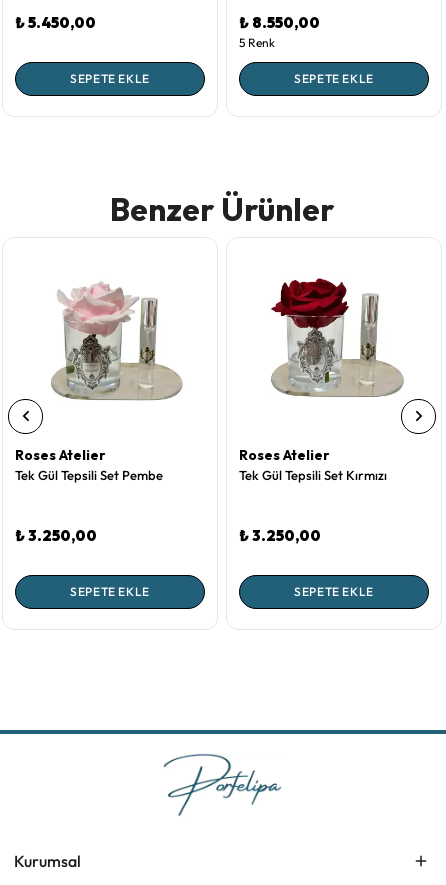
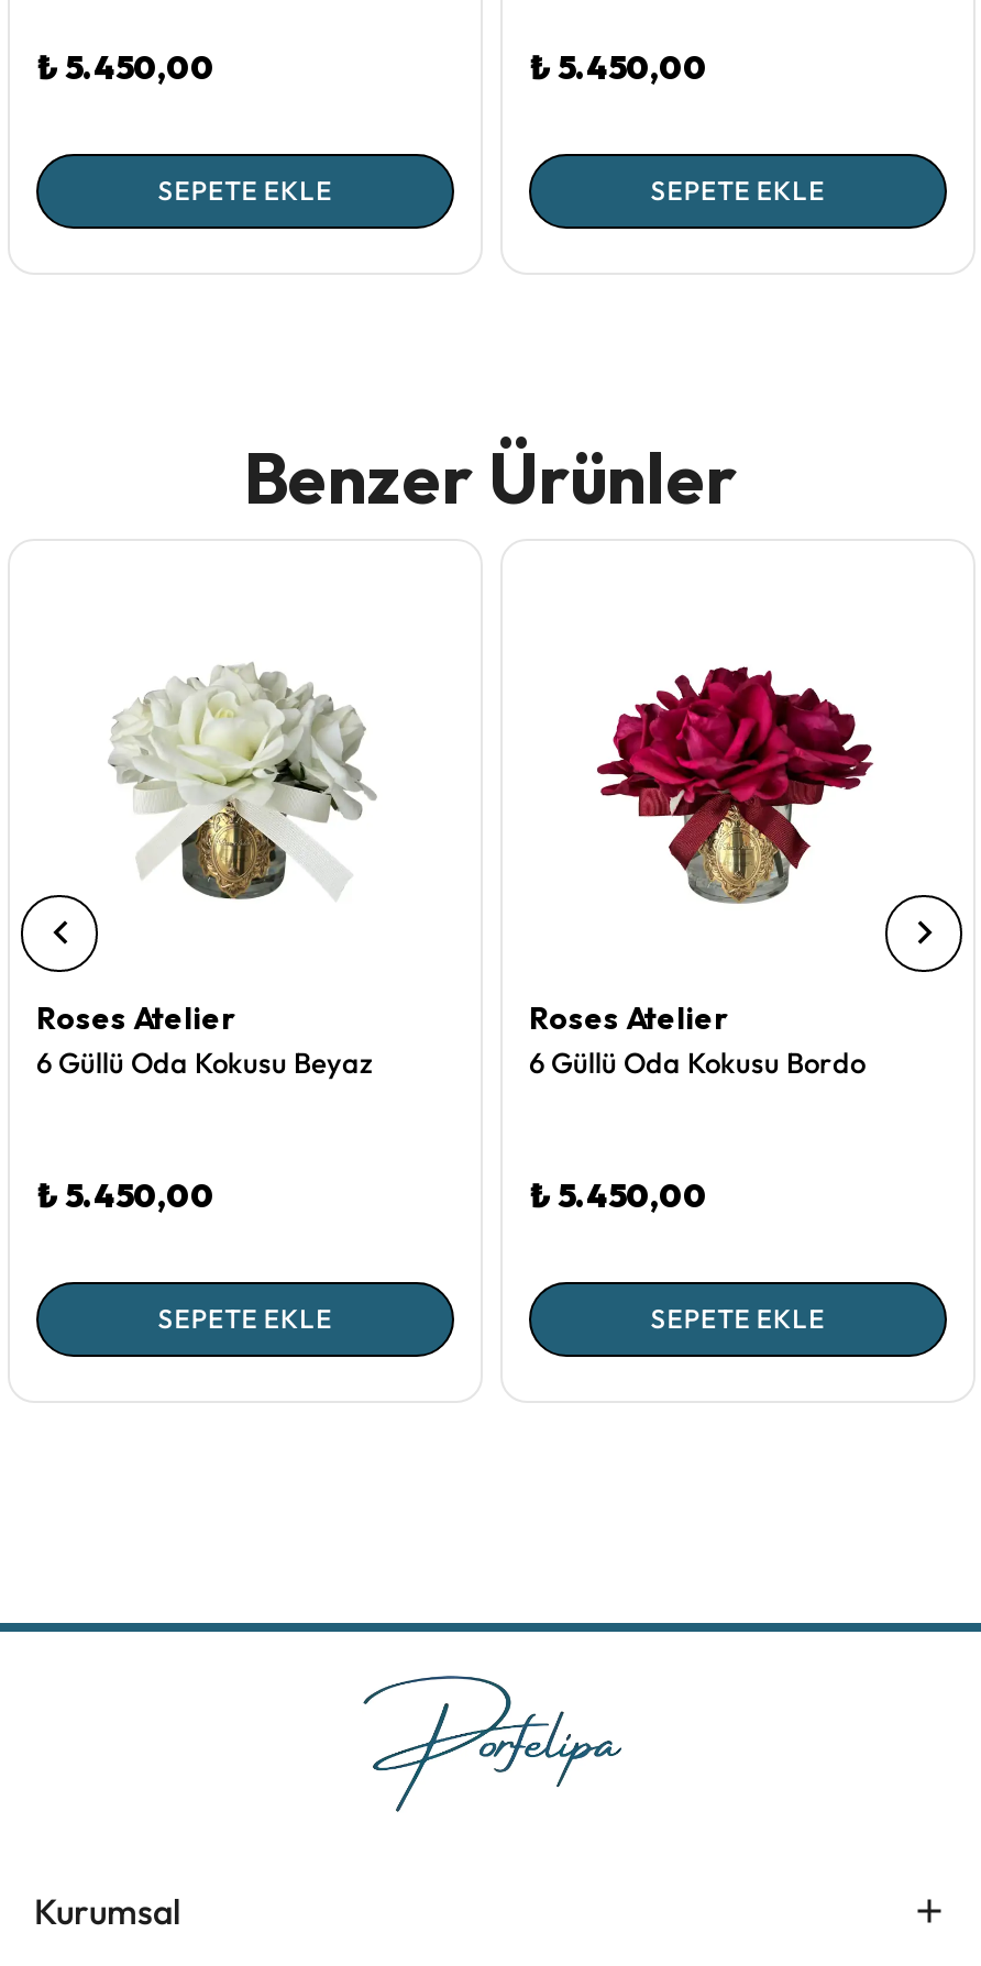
- ₺ 8.550,00
- 5 Renk
+ ₺ 5.450,00

- [image]
+ [image]

- [image]
+ [image]

- Tek Gül Tepsili Set Pembe
+ 6 Güllü Oda Kokusu Beyaz

- Tek Gül Tepsili Set Kırmızı
+ 6 Güllü Oda Kokusu Bordo

- ₺ 3.250,00
+ ₺ 5.450,00

- ₺ 3.250,00
+ ₺ 5.450,00
